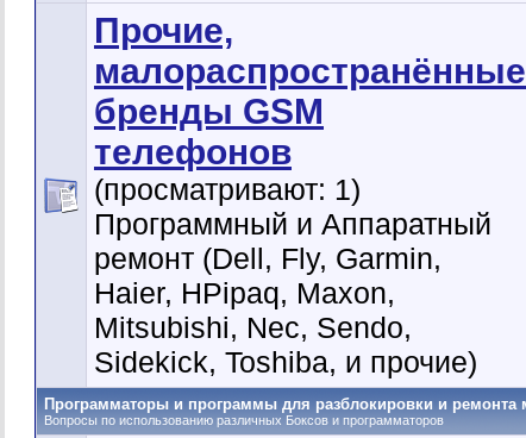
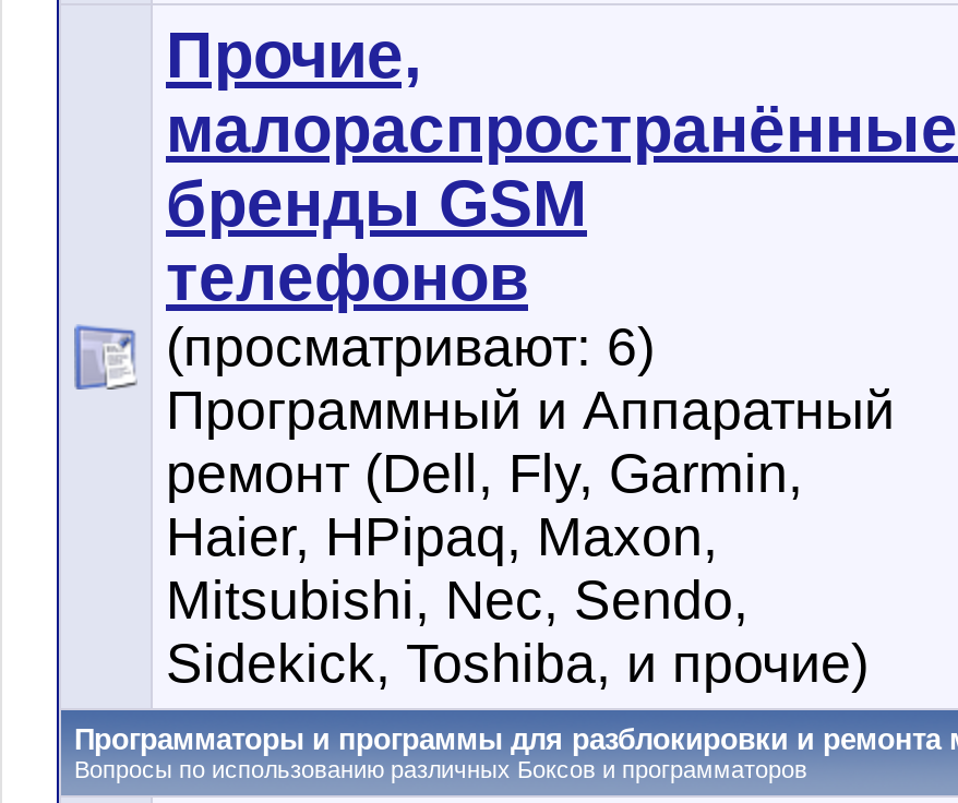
- (просматривают: 1)
+ (просматривают: 6)
